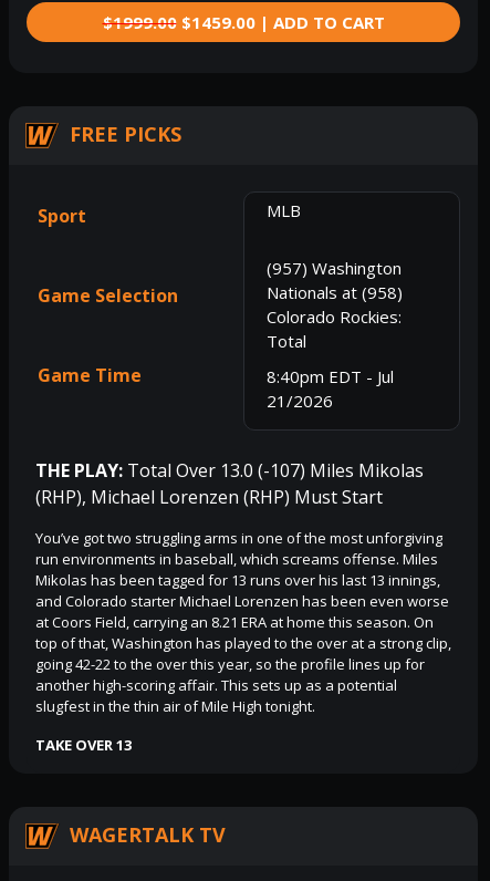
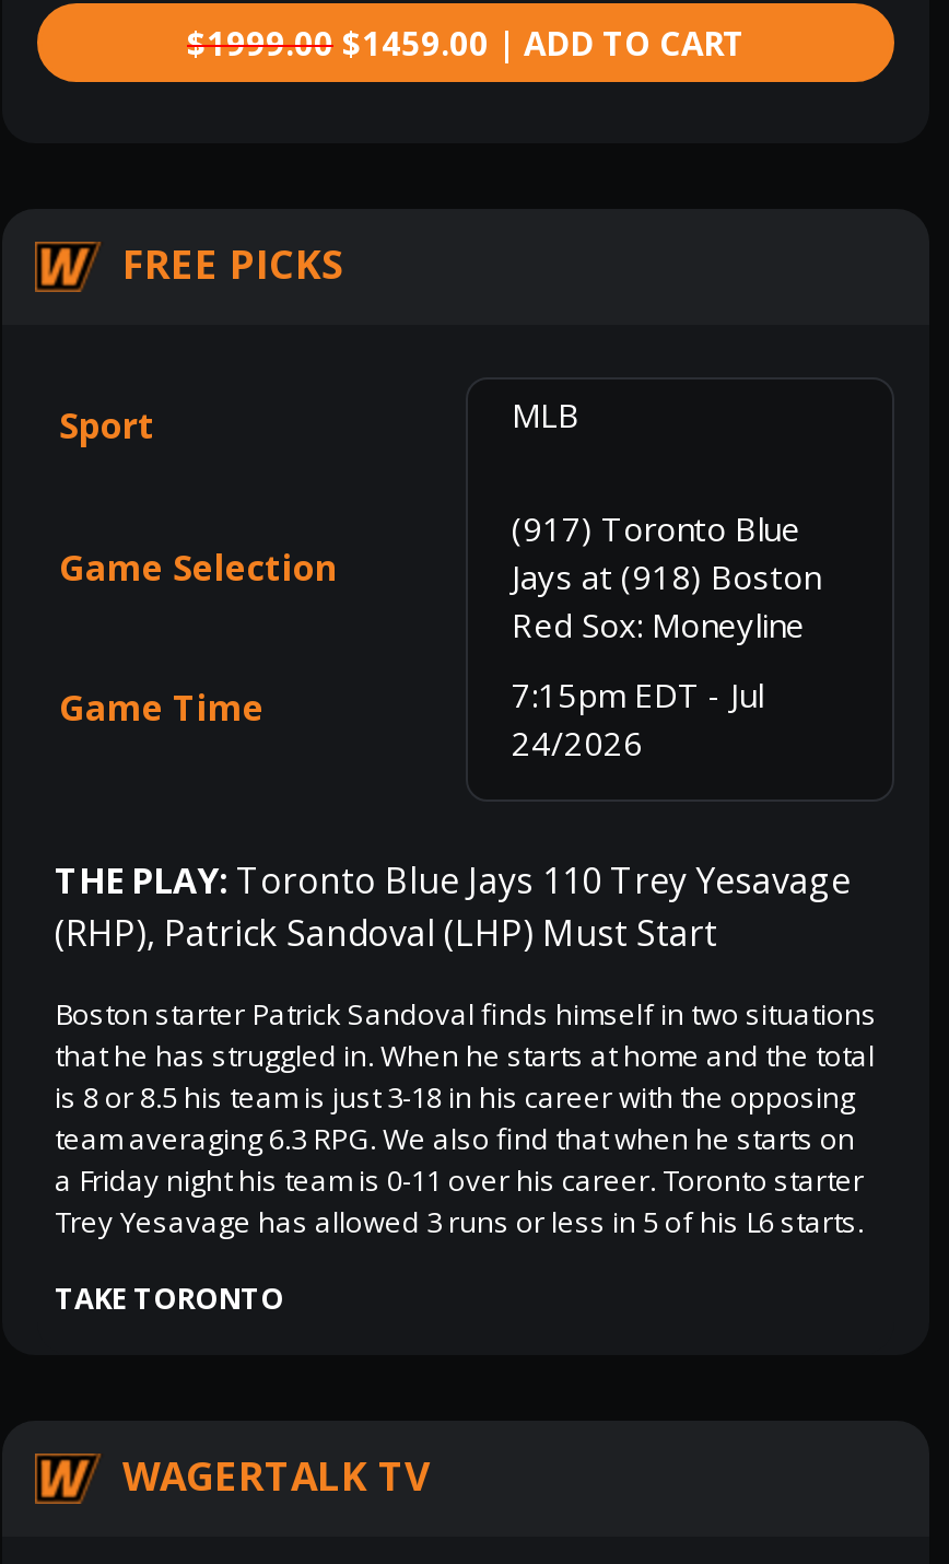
- (957) Washington
- Nationals at (958)
- Colorado Rockies:
- Total
+ (917) Toronto Blue
+ Jays at (918) Boston
+ Red Sox: Moneyline

- 8:40pm EDT - Jul
- 21/2026
+ 7:15pm EDT - Jul
+ 24/2026

- THE PLAY: Total Over 13.0 (-107) Miles Mikolas
- (RHP), Michael Lorenzen (RHP) Must Start
+ THE PLAY: Toronto Blue Jays 110 Trey Yesavage
+ (RHP), Patrick Sandoval (LHP) Must Start

- You’ve got two struggling arms in one of the most unforgiving
- run environments in baseball, which screams offense. Miles
- Mikolas has been tagged for 13 runs over his last 13 innings,
- and Colorado starter Michael Lorenzen has been even worse
- at Coors Field, carrying an 8.21 ERA at home this season. On
- top of that, Washington has played to the over at a strong clip,
- going 42-22 to the over this year, so the profile lines up for
- another high-scoring affair. This sets up as a potential
- slugfest in the thin air of Mile High tonight.
+ Boston starter Patrick Sandoval finds himself in two situations
+ that he has struggled in. When he starts at home and the total
+ is 8 or 8.5 his team is just 3-18 in his career with the opposing
+ team averaging 6.3 RPG. We also find that when he starts on
+ a Friday night his team is 0-11 over his career. Toronto starter
+ Trey Yesavage has allowed 3 runs or less in 5 of his L6 starts.

- TAKE OVER 13
+ TAKE TORONTO
